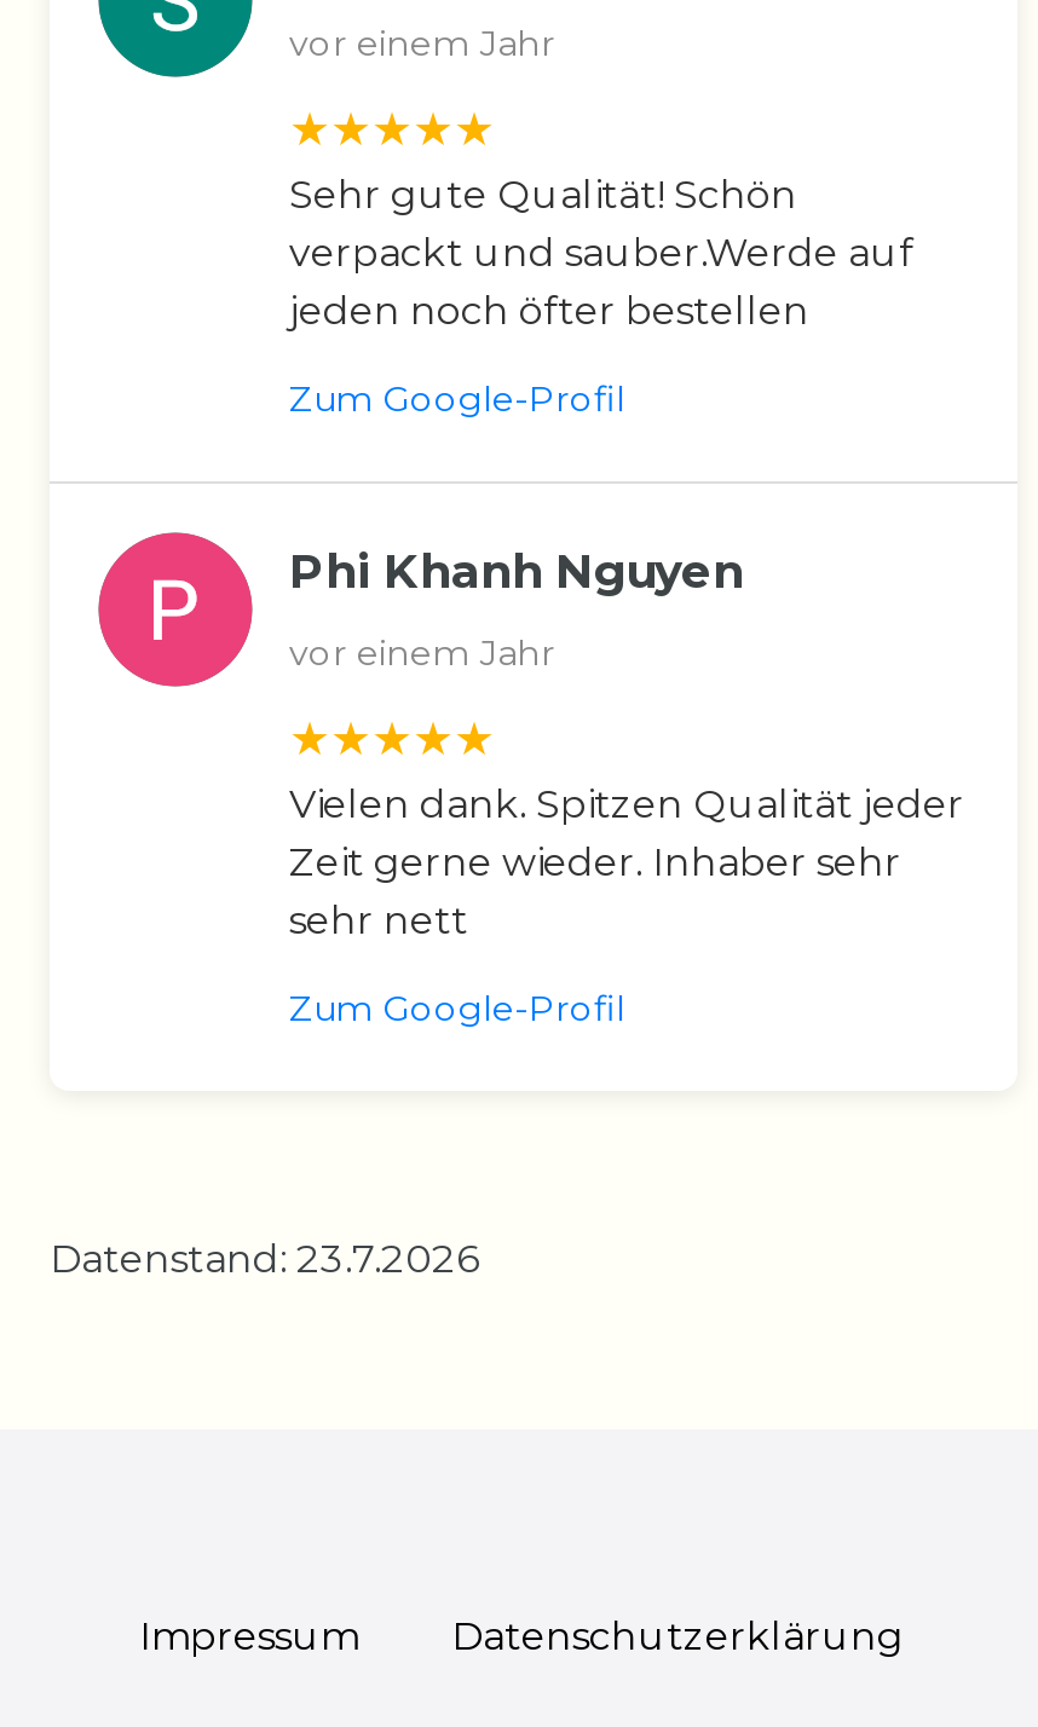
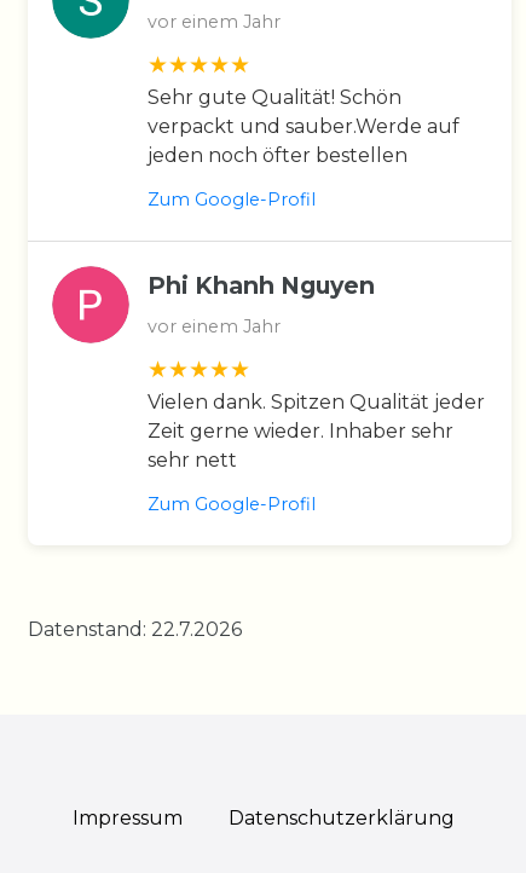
- Datenstand: 23.7.2026
+ Datenstand: 22.7.2026
